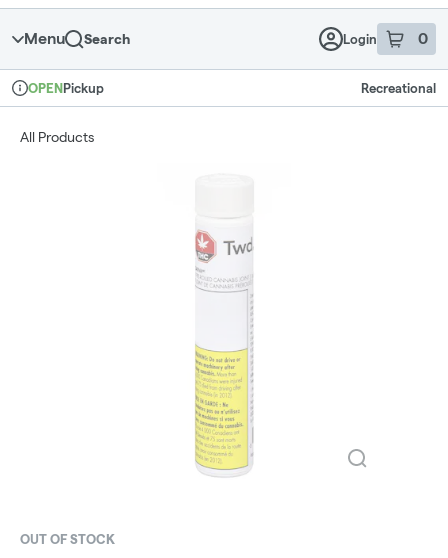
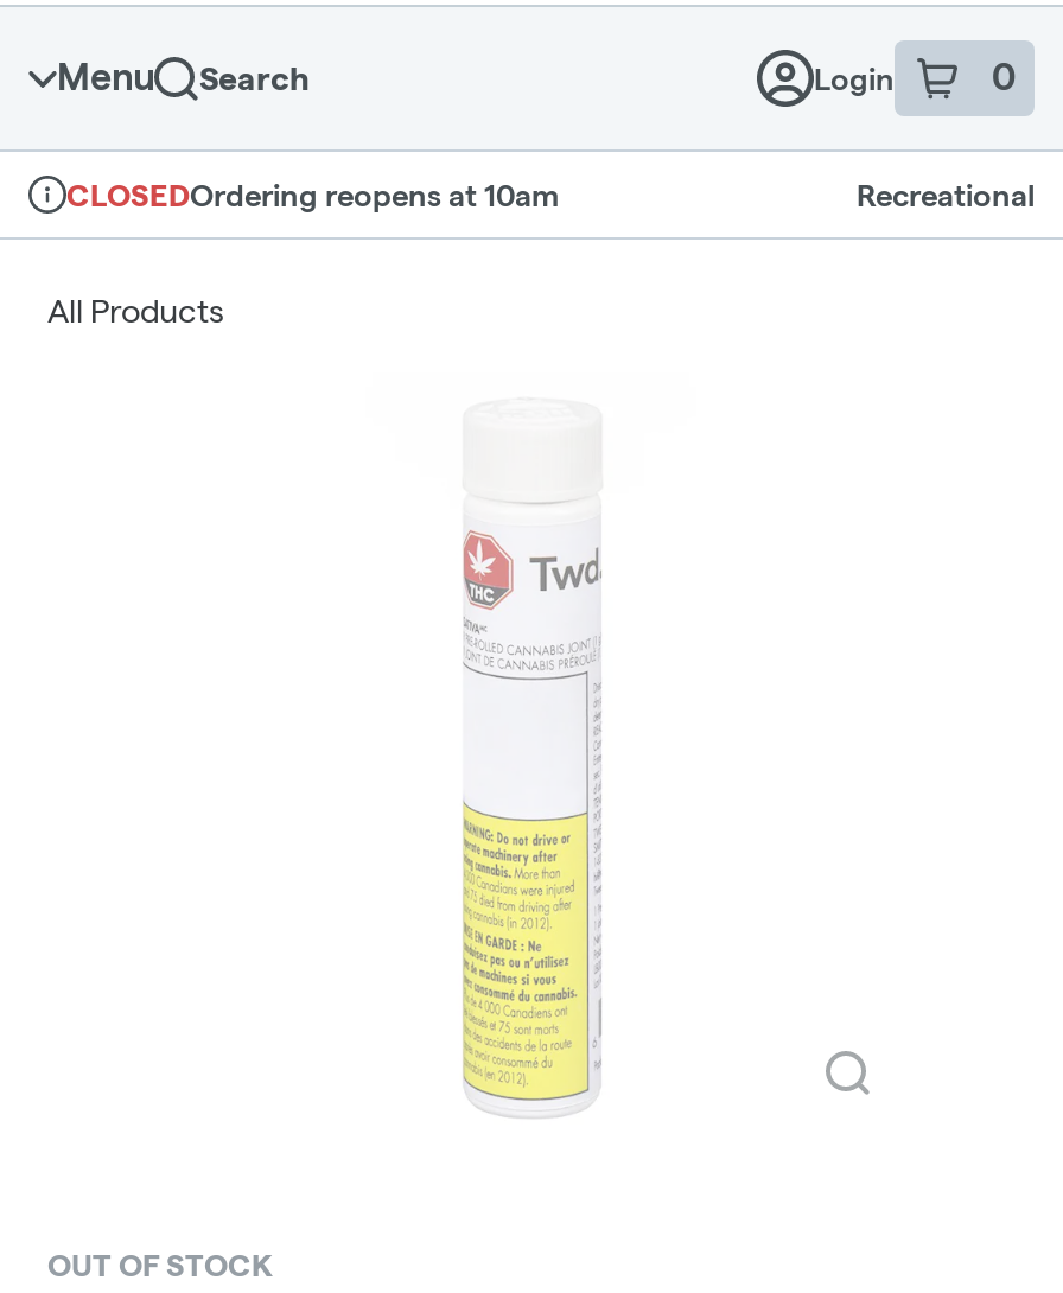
- OPENPickup
+ CLOSEDOrdering reopens at 10am
